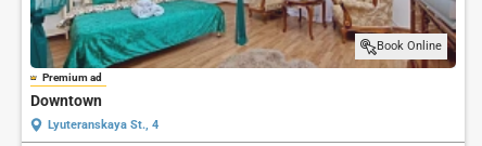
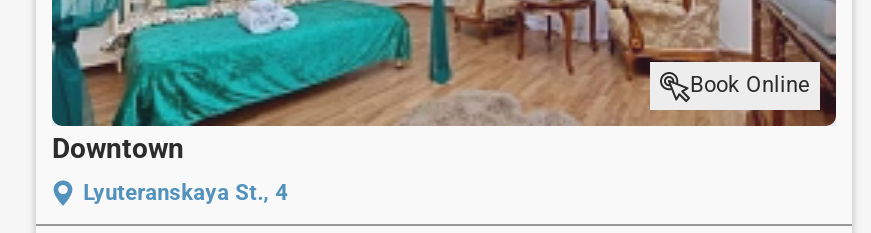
- Premium ad
